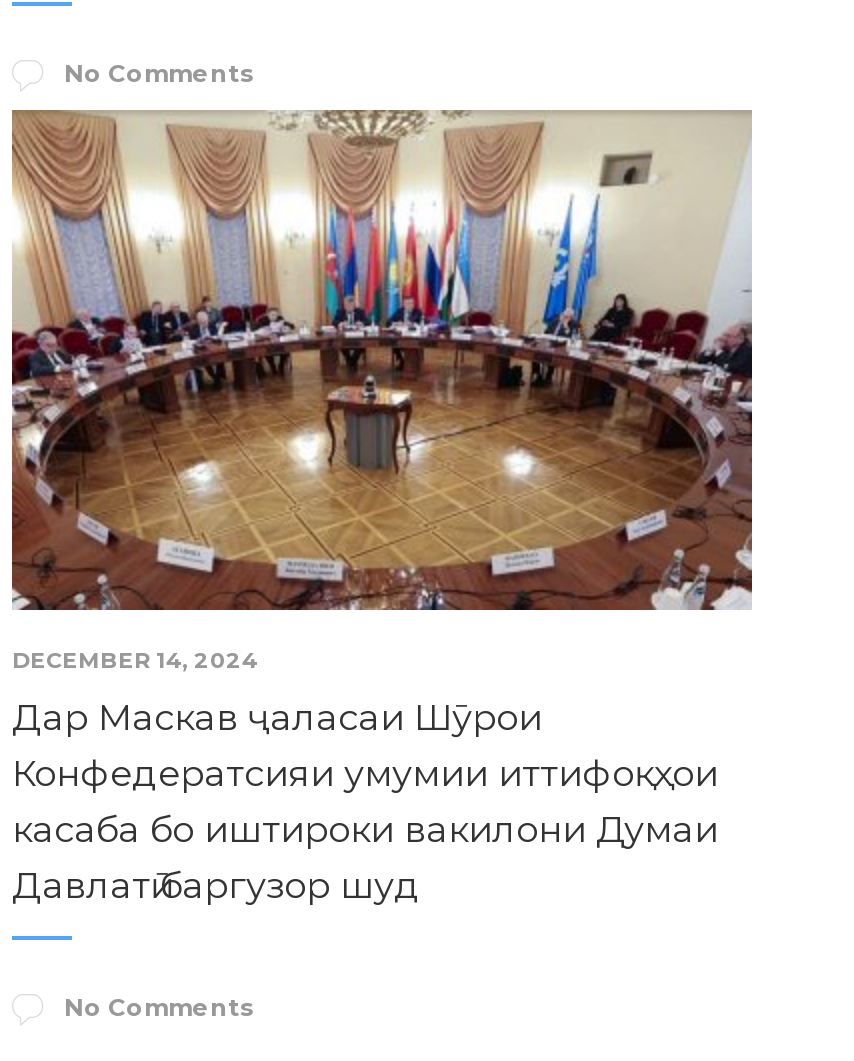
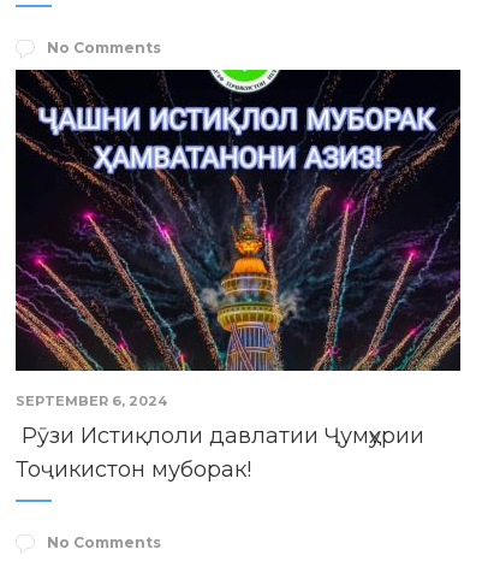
- [image]
- DECEMBER 14, 2024
+ [image]
+ SEPTEMBER 6, 2024

- Дар Маскав ҷаласаи Шӯрои
- Конфедератсияи умумии иттифоқҳои
- касаба бо иштироки вакилони Думаи
- Давлатӣ баргузор шуд
+ Рӯзи Истиқлоли давлатии Ҷумҳурии
+ Тоҷикистон муборак!
